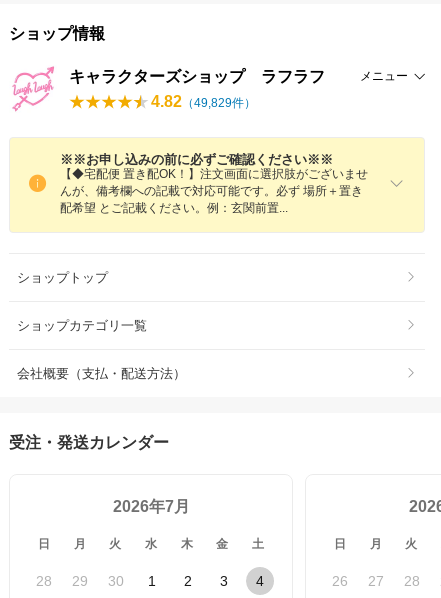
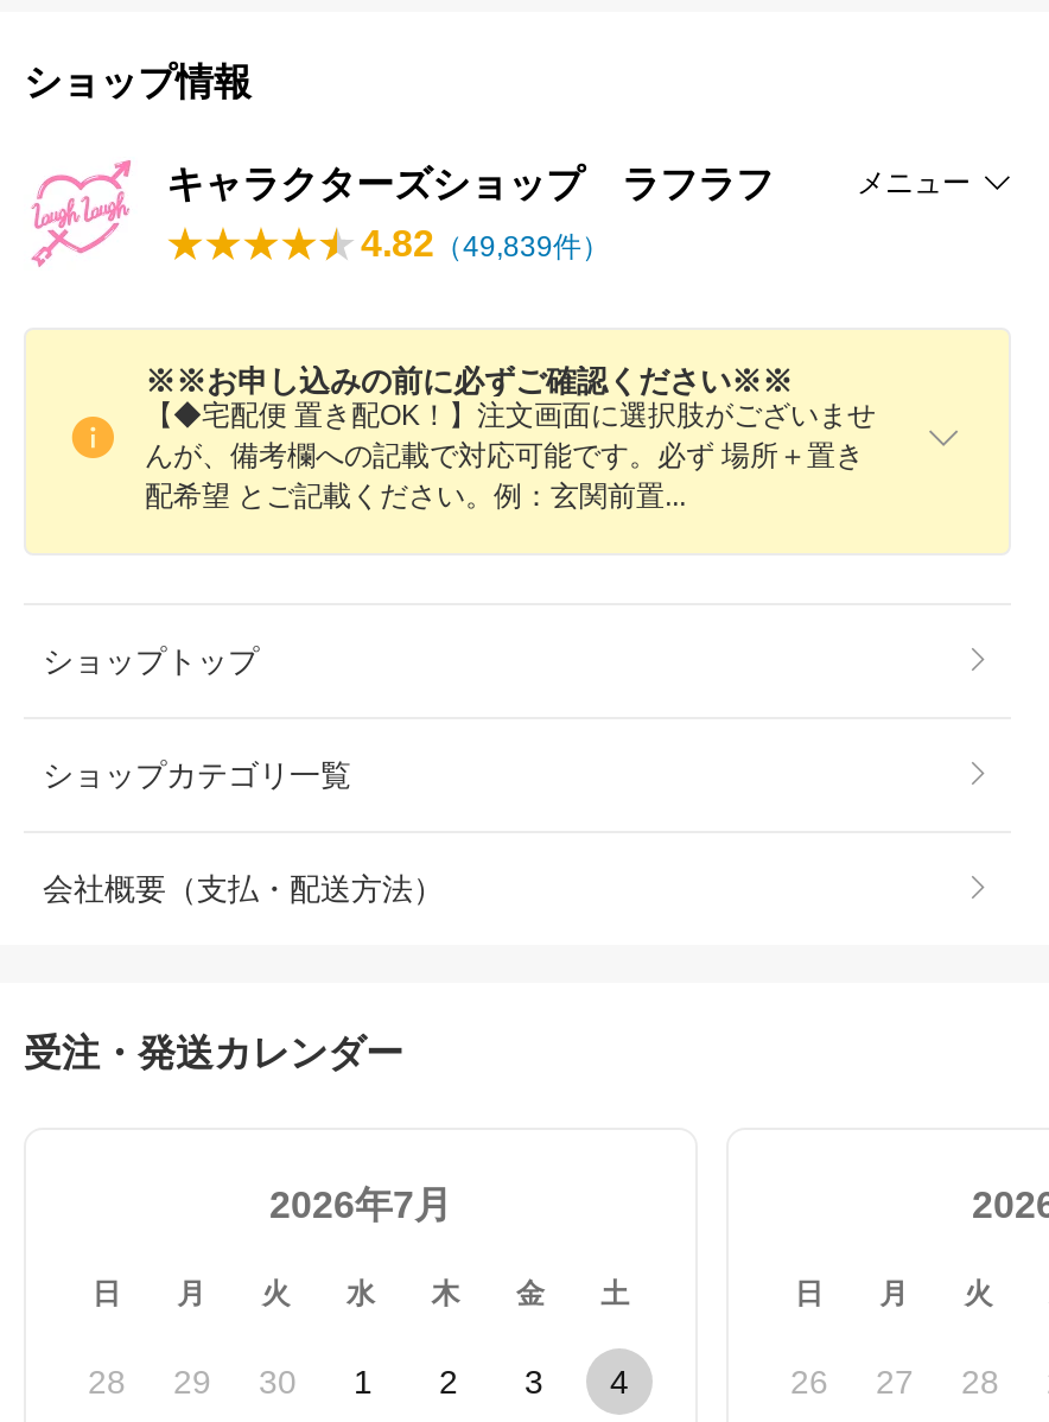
- 4.82（49,829件）
+ 4.82（49,839件）
